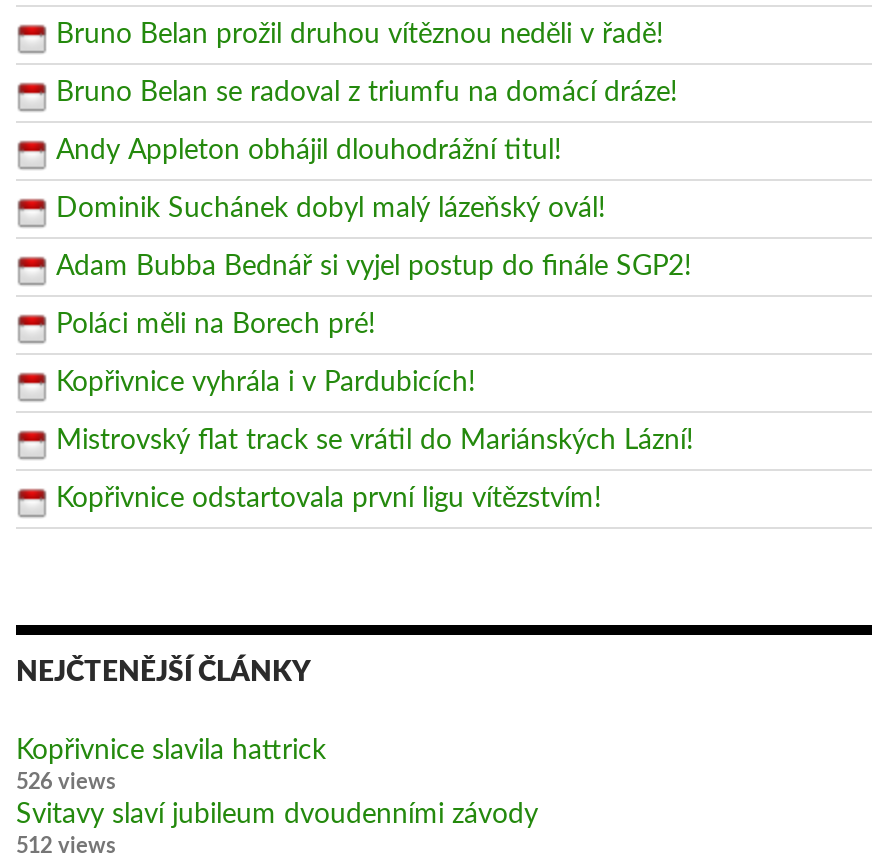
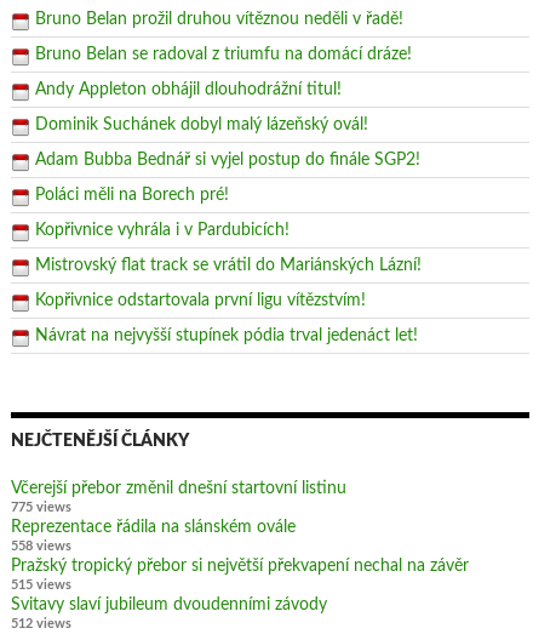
+ Návrat na nejvyšší stupínek pódia trval jedenáct let!

- Kopřivnice slavila hattrick
- 526 views
+ Včerejší přebor změnil dnešní startovní listinu
+ 775 views
+ Reprezentace řádila na slánském ovále
+ 558 views
+ Pražský tropický přebor si největší překvapení nechal na závěr
+ 515 views
